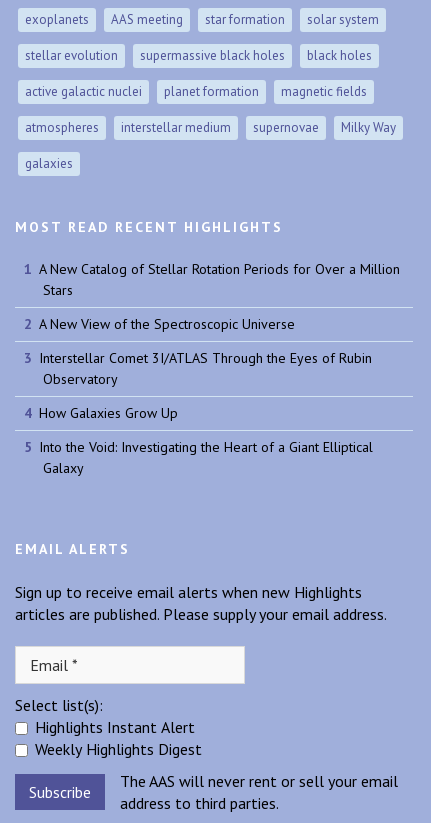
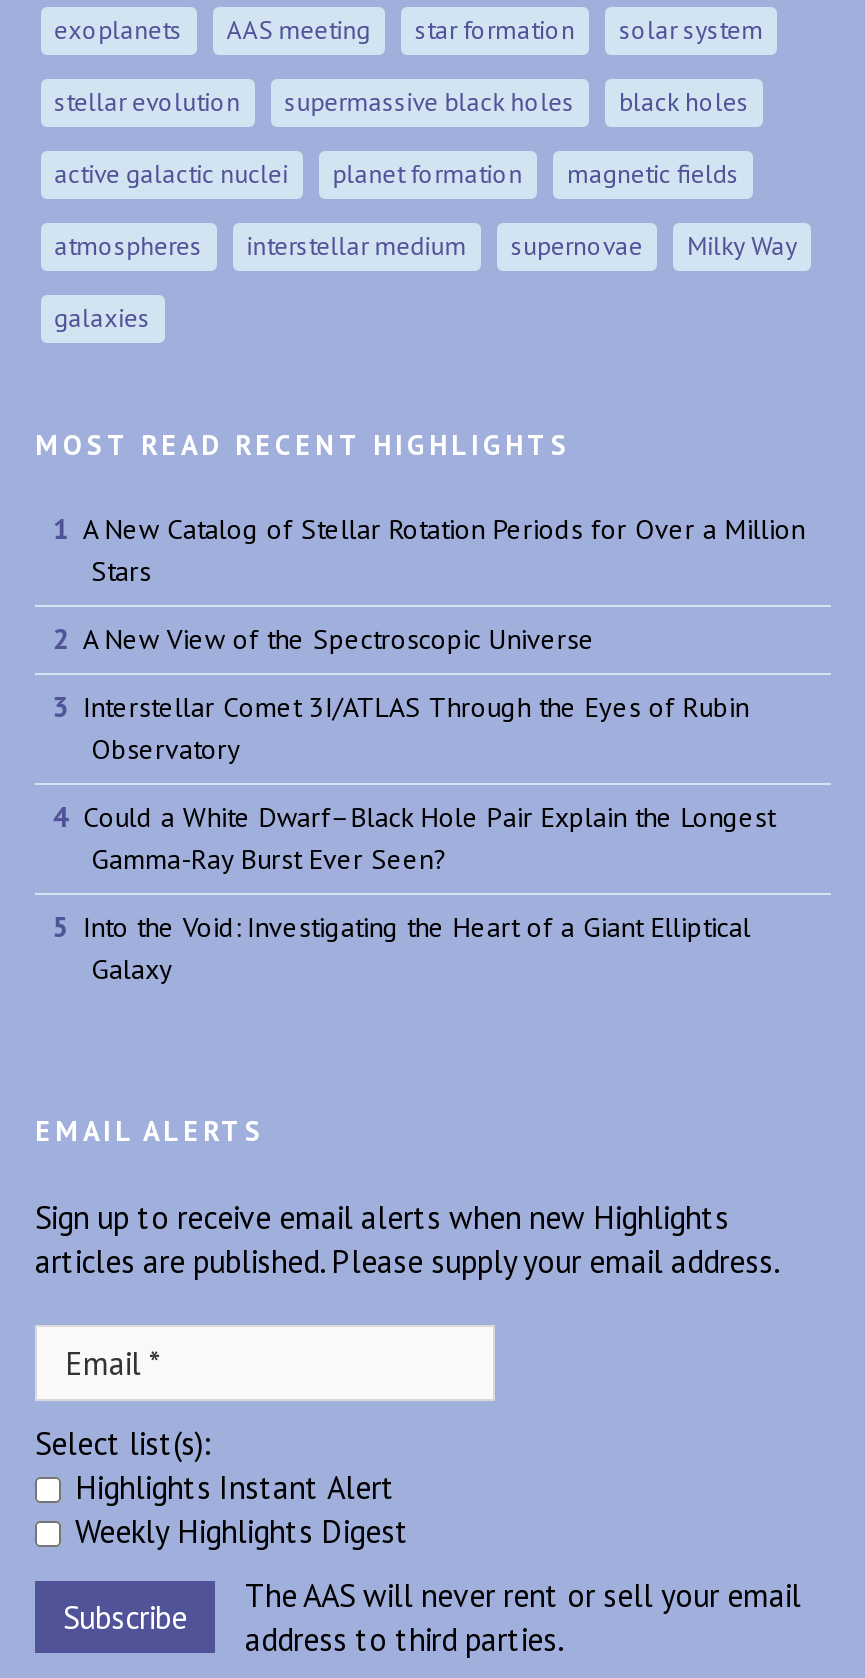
- How Galaxies Grow Up
+ Could a White Dwarf–Black Hole Pair Explain the Longest
+ Gamma-Ray Burst Ever Seen?
